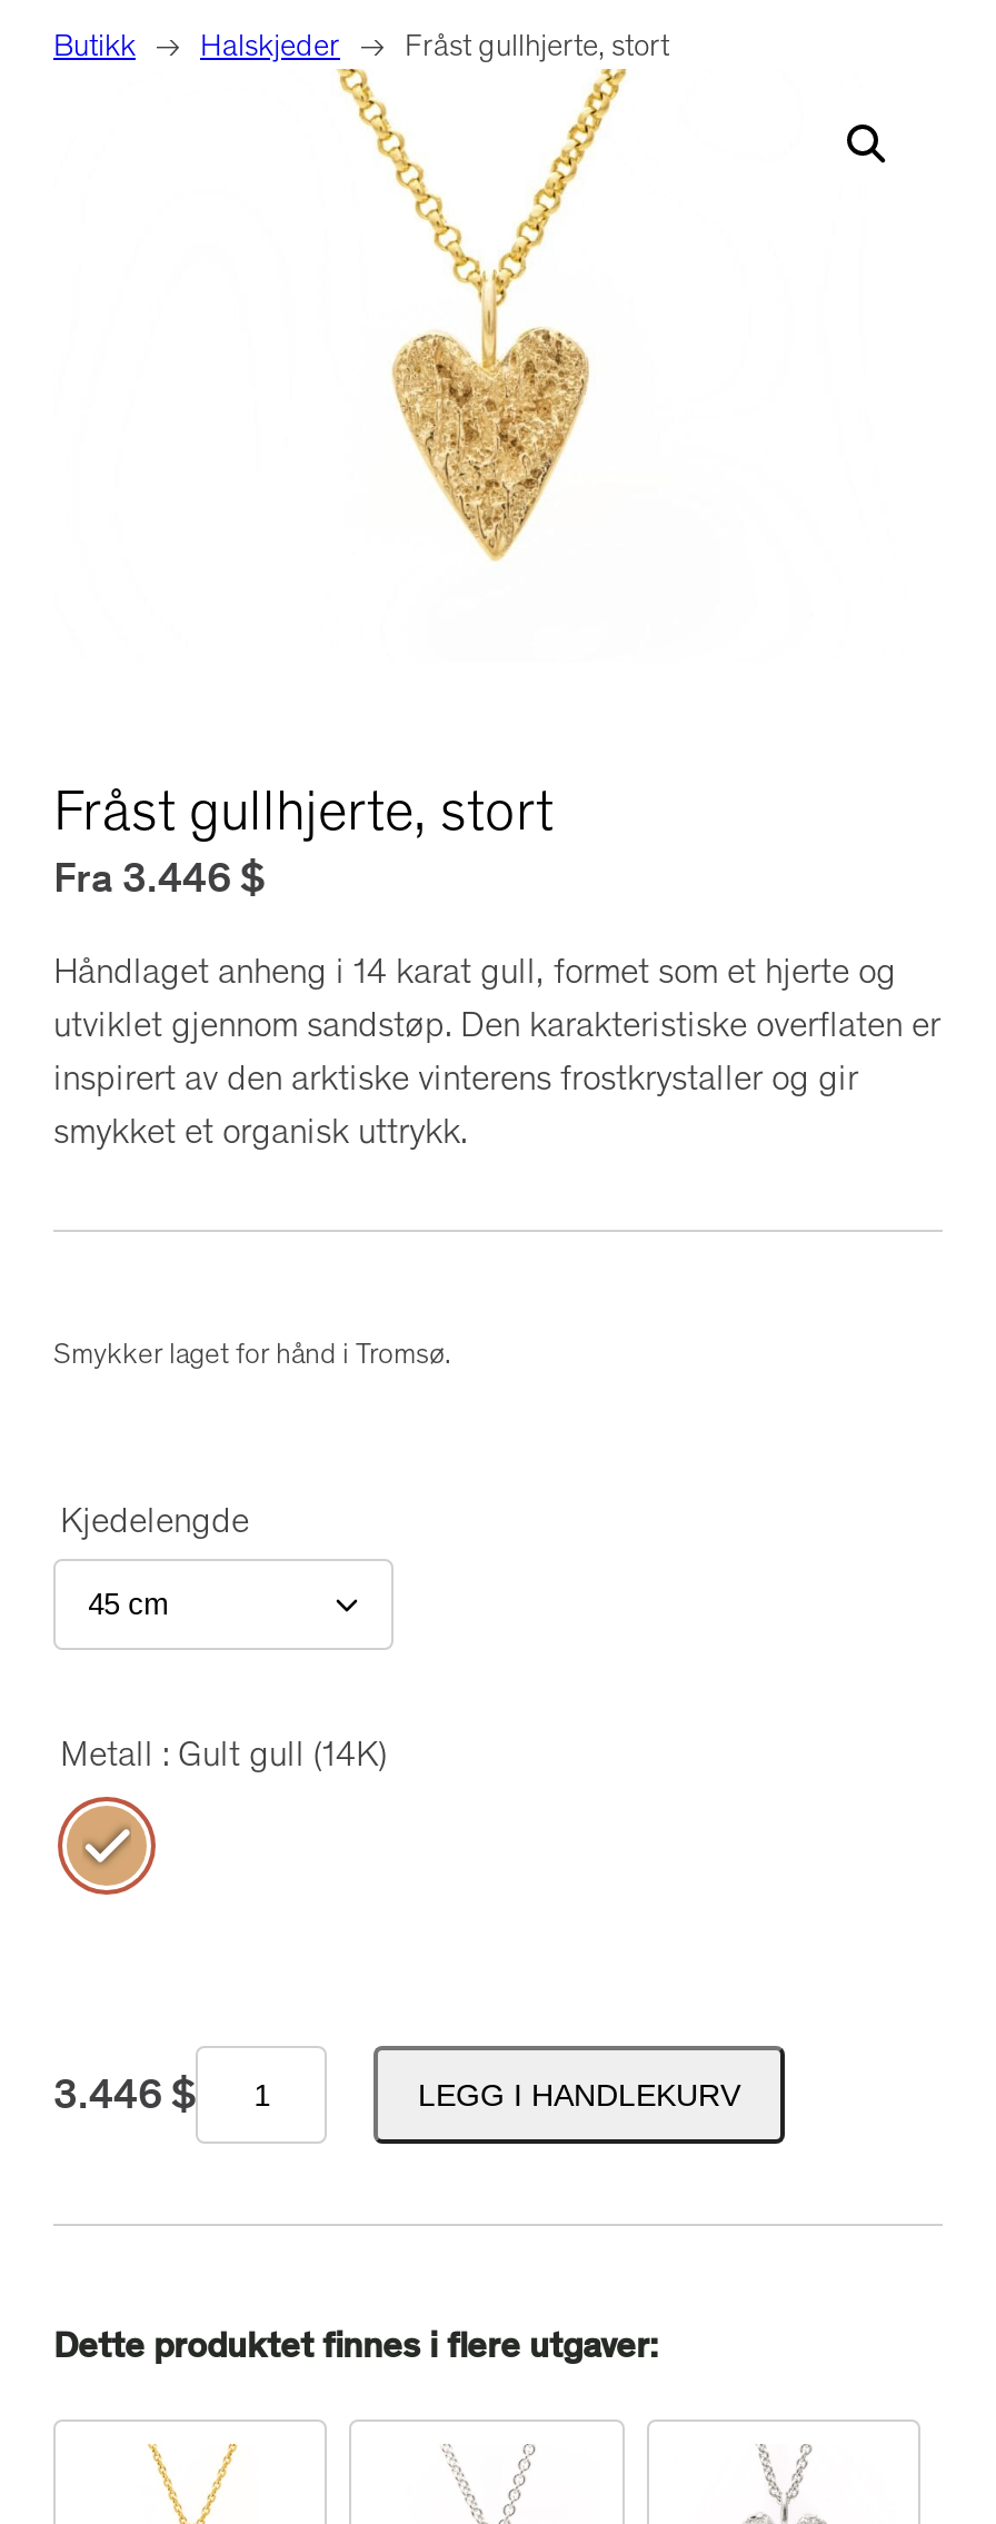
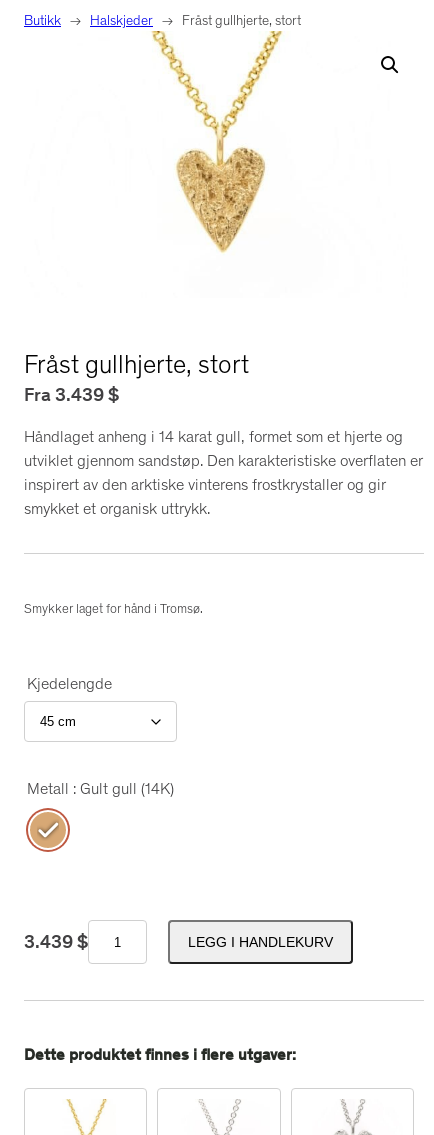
- Fra 3.446 $
+ Fra 3.439 $

- 3.446$F
+ 3.439$F
